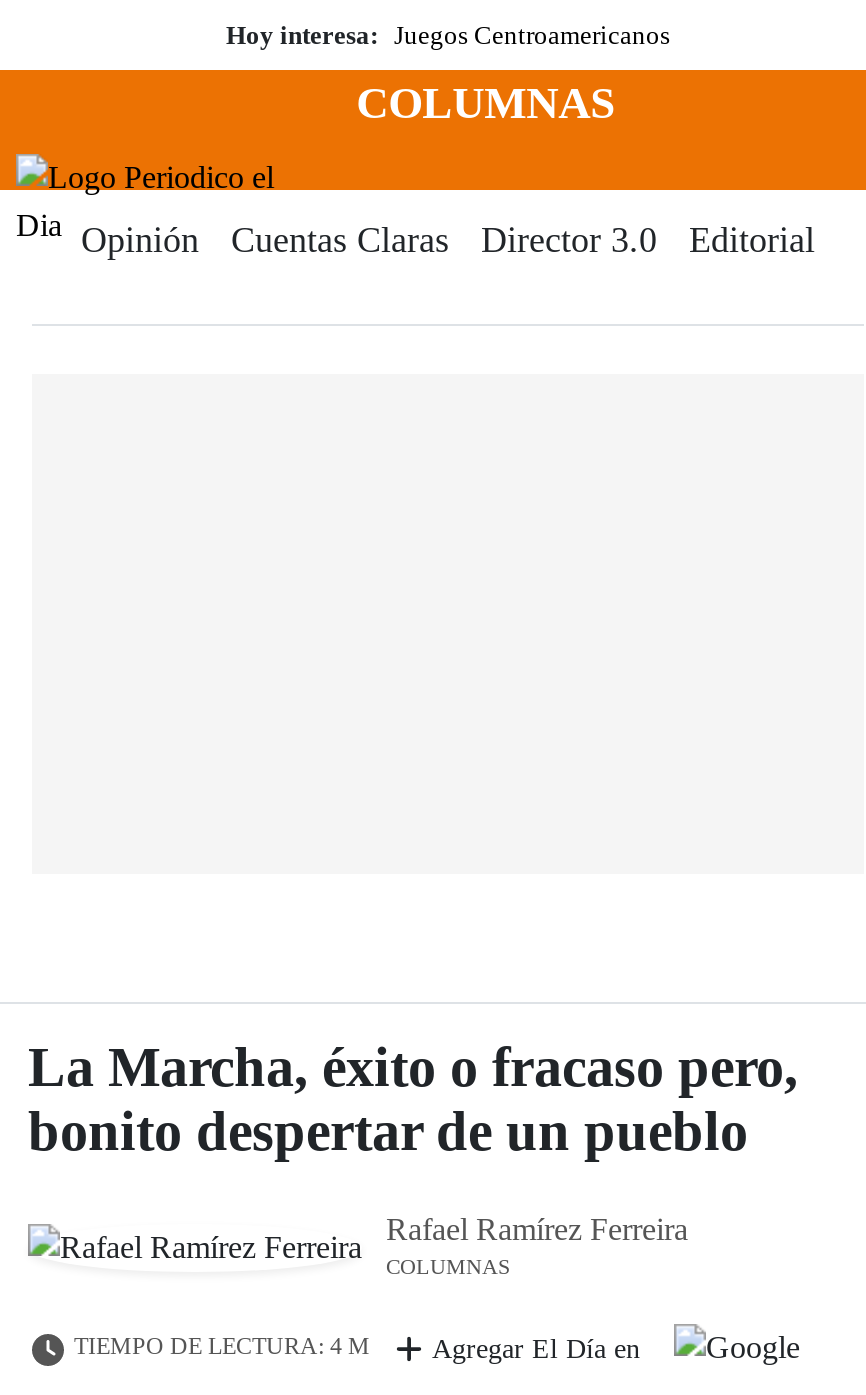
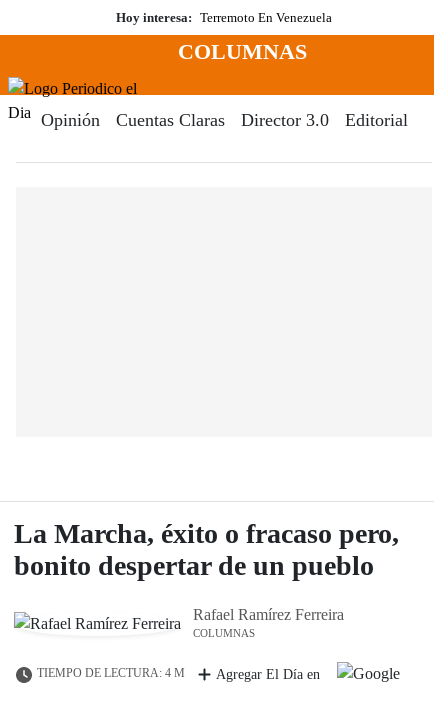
- Hoy interesa: Juegos Centroamericanos
+ Hoy interesa: Terremoto En Venezuela
